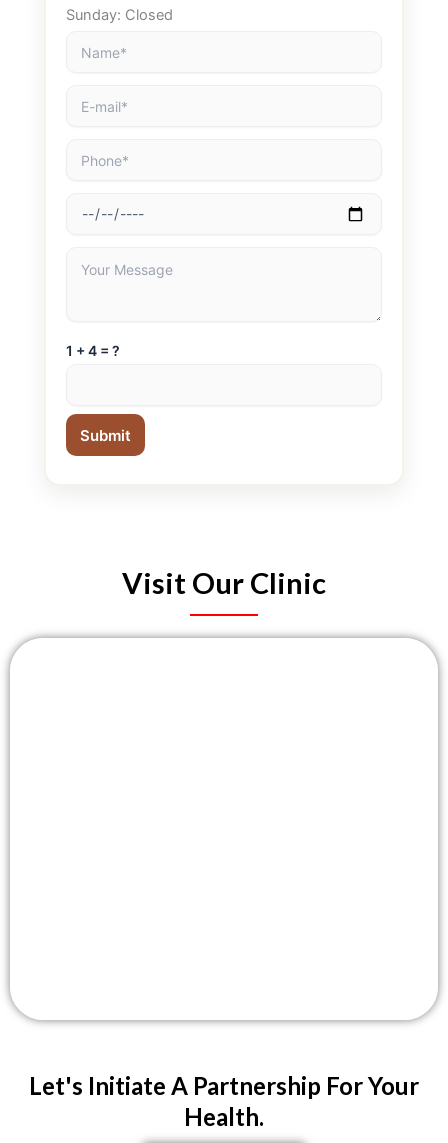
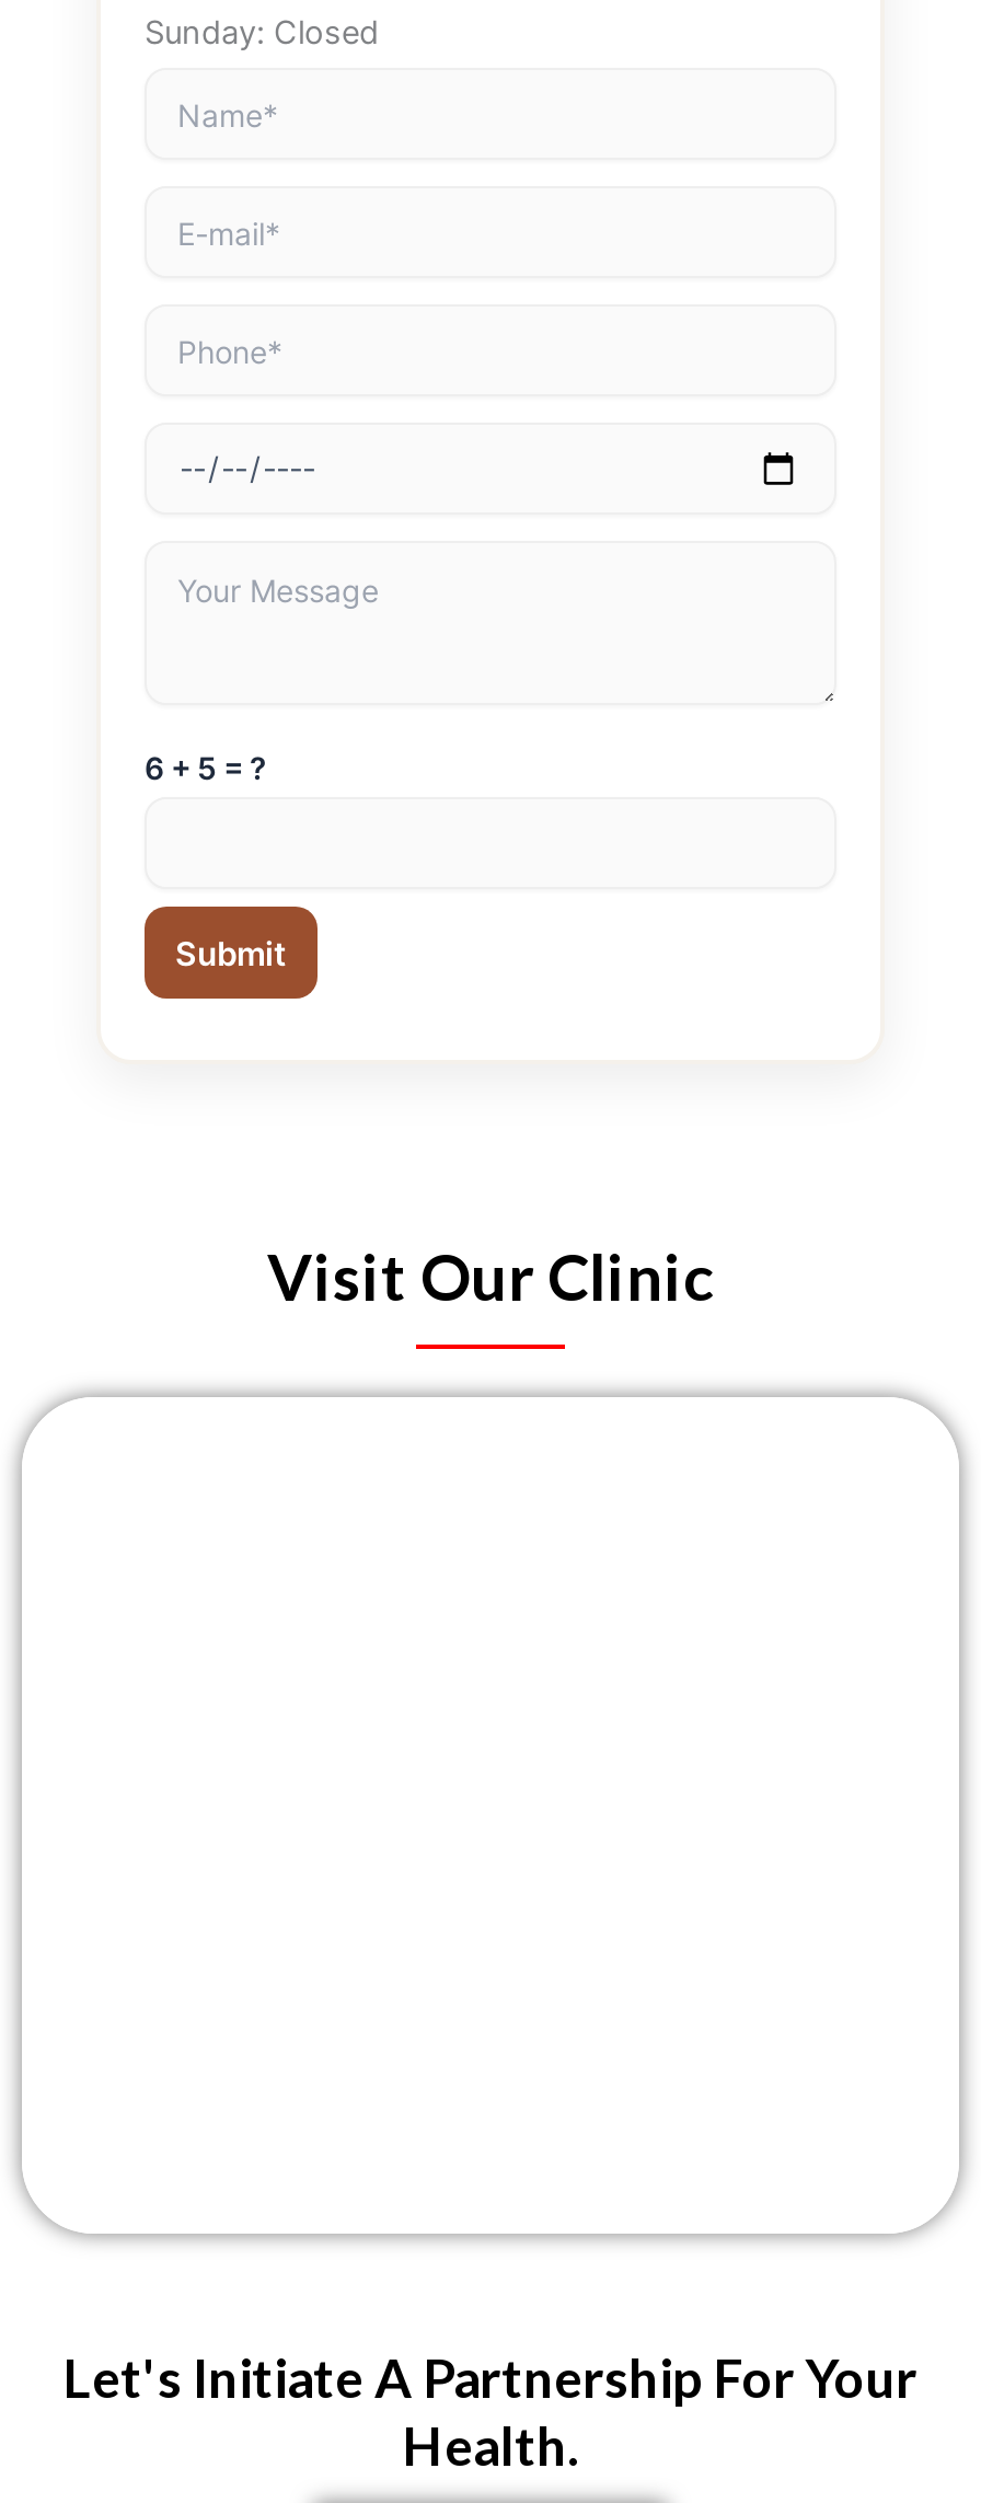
- 1 + 4 = ?
+ 6 + 5 = ?
